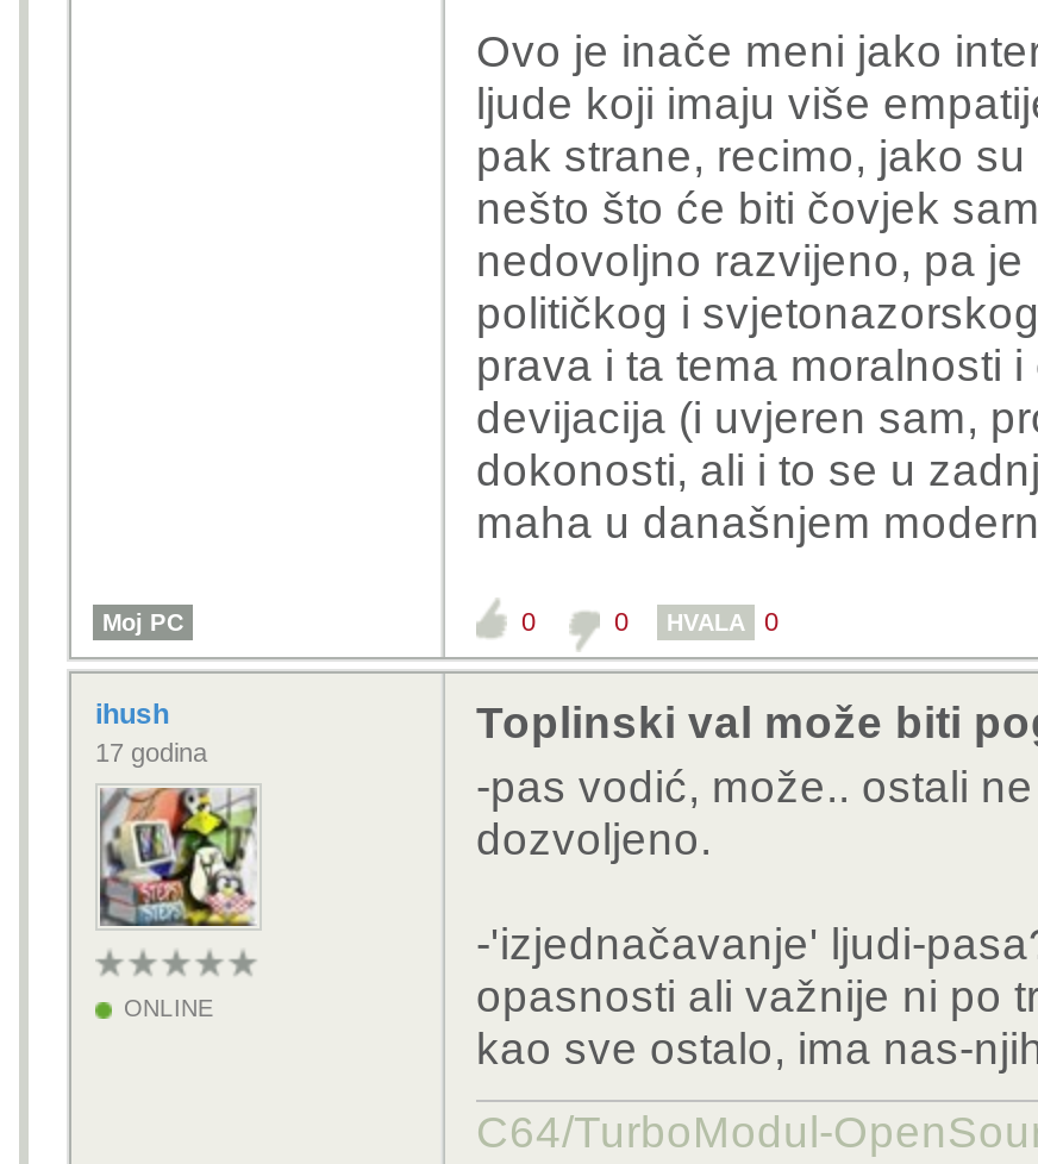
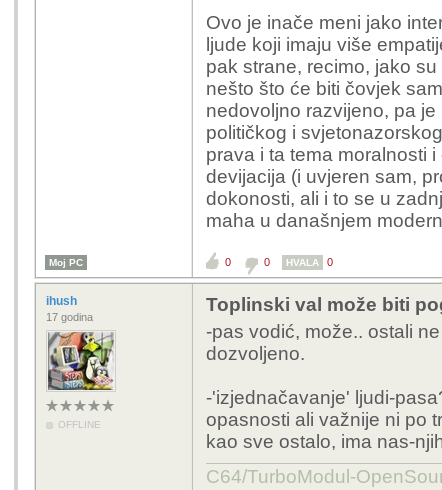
- ONLINE
+ OFFLINE
